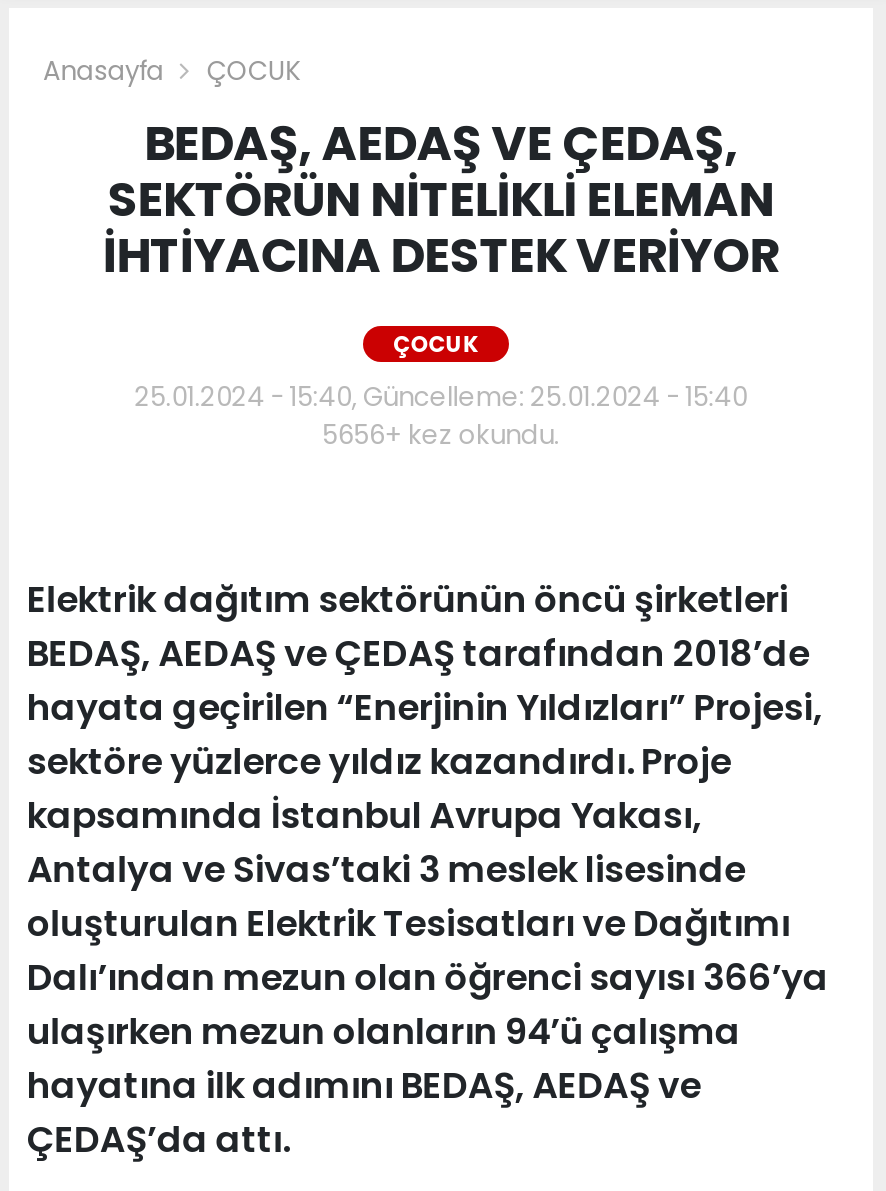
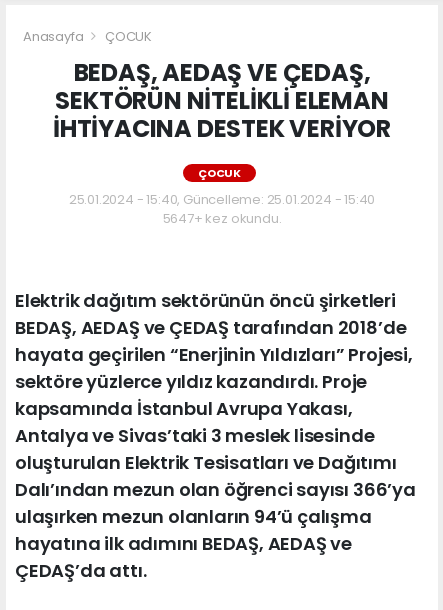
- 5656+ kez okundu.
+ 5647+ kez okundu.
